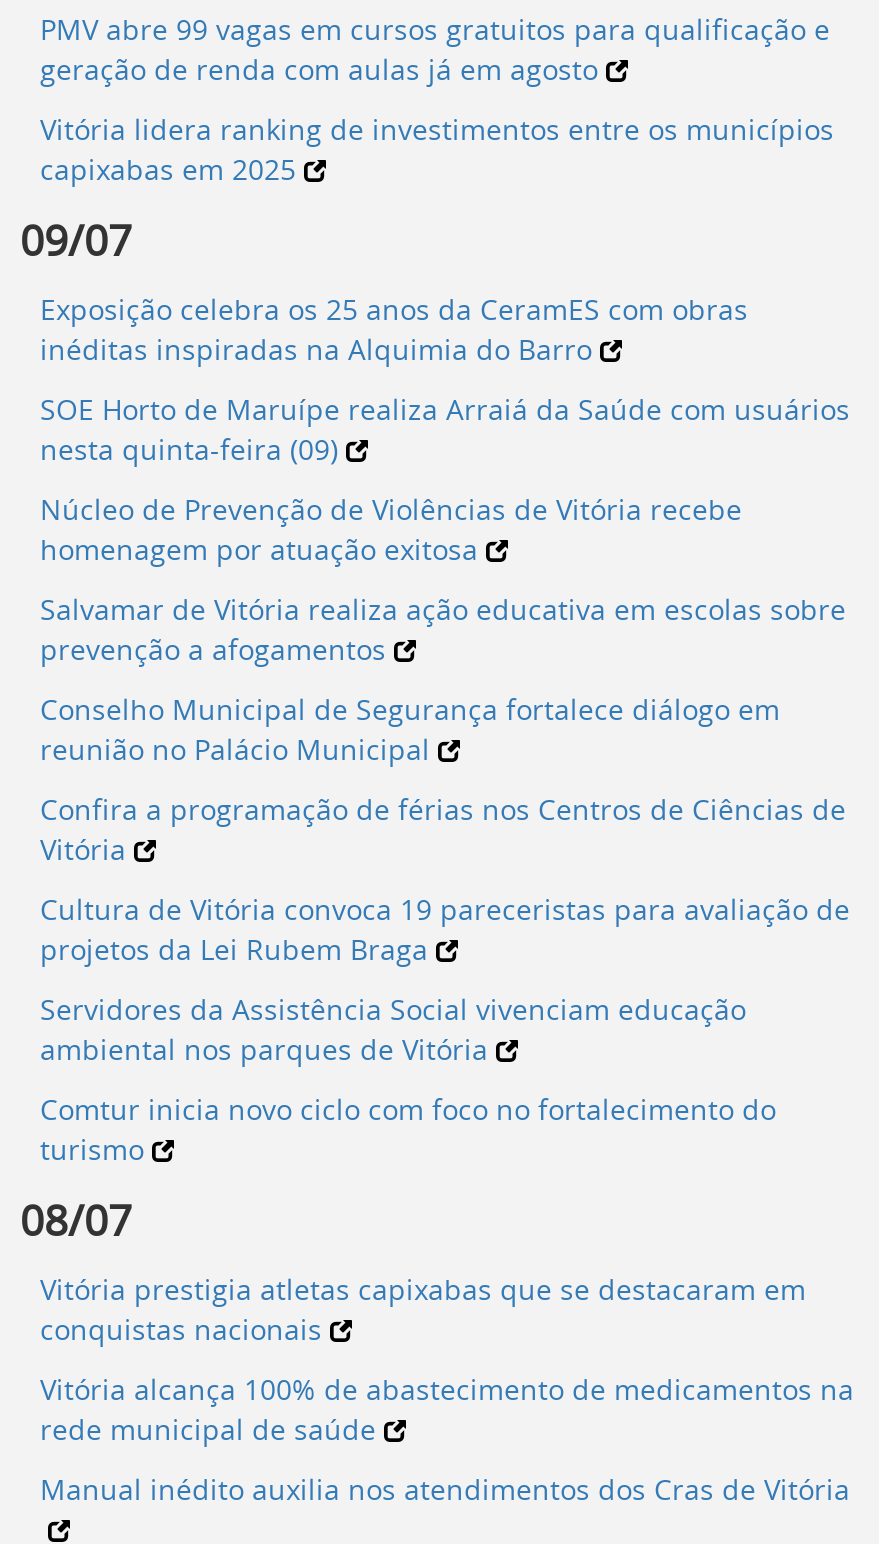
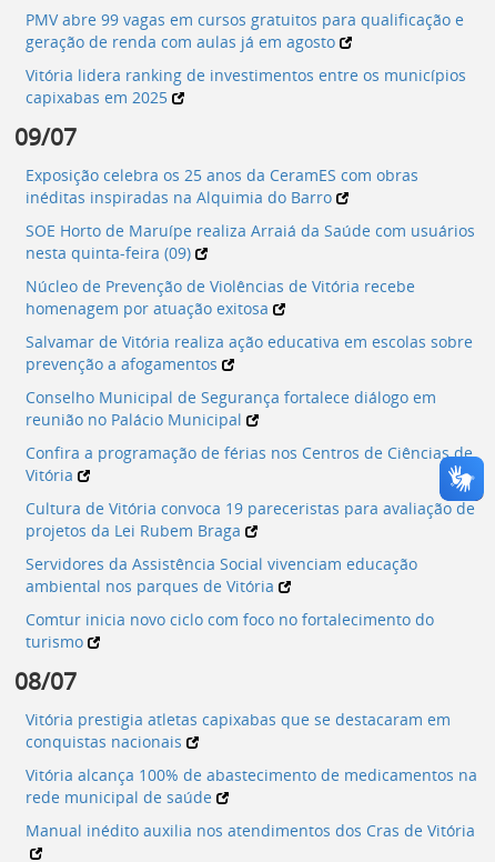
+ [image]
